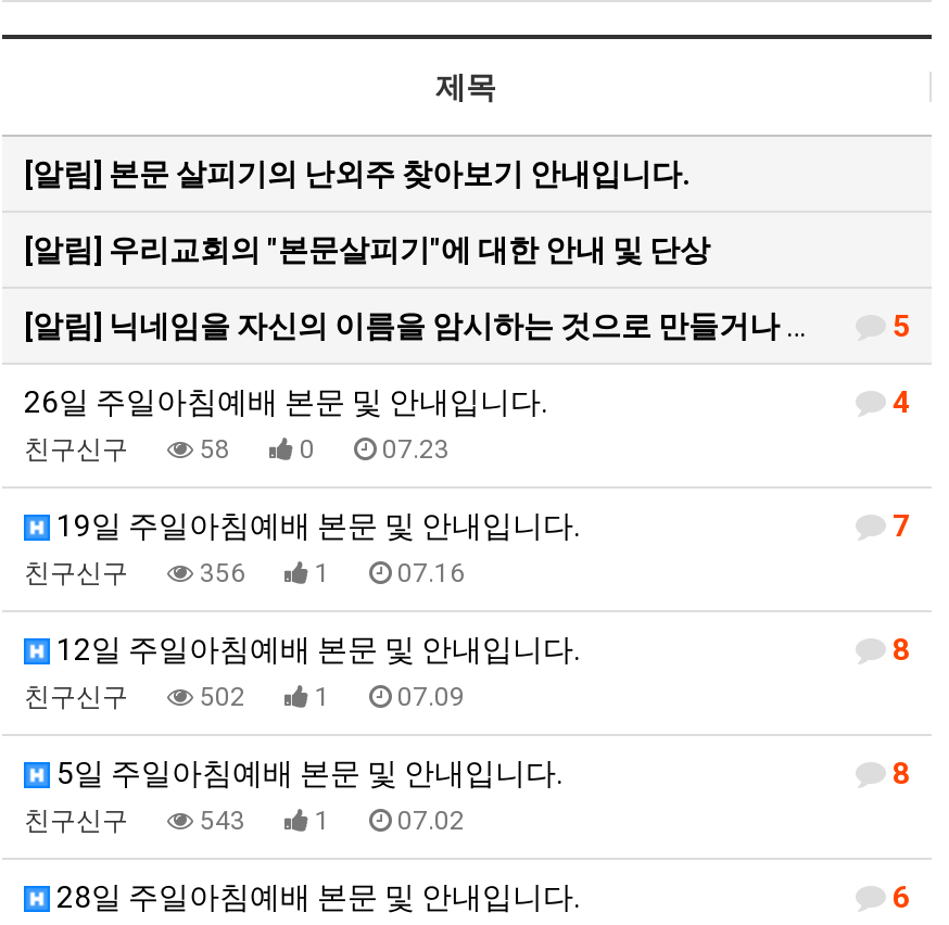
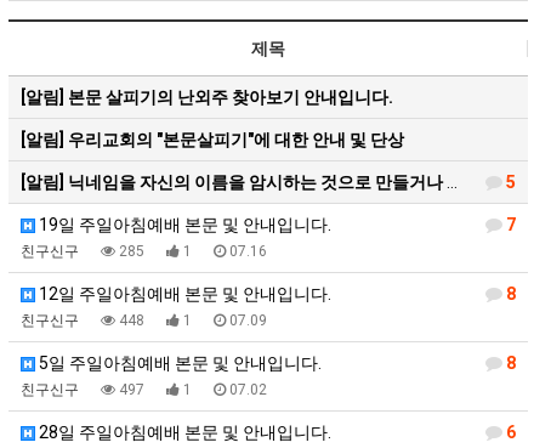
- 4
- 26일 주일아침예배 본문 및 안내입니다.
- 친구신구
- 58
- 0
- 07.23

- 356
+ 285

- 502
+ 448

- 543
+ 497
